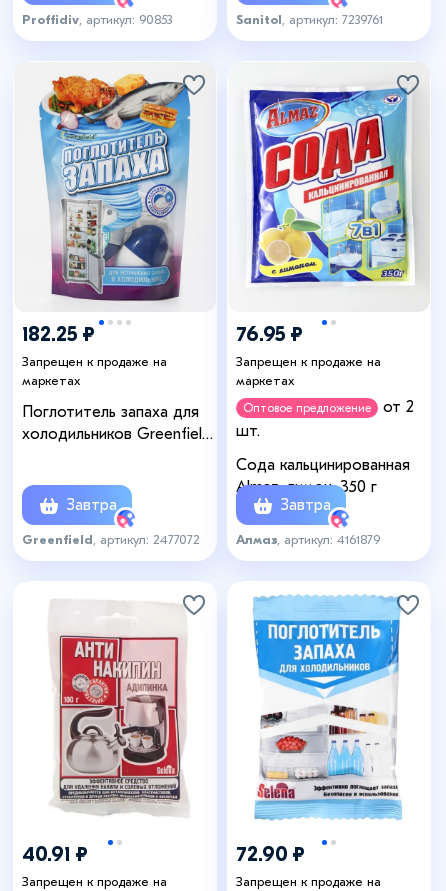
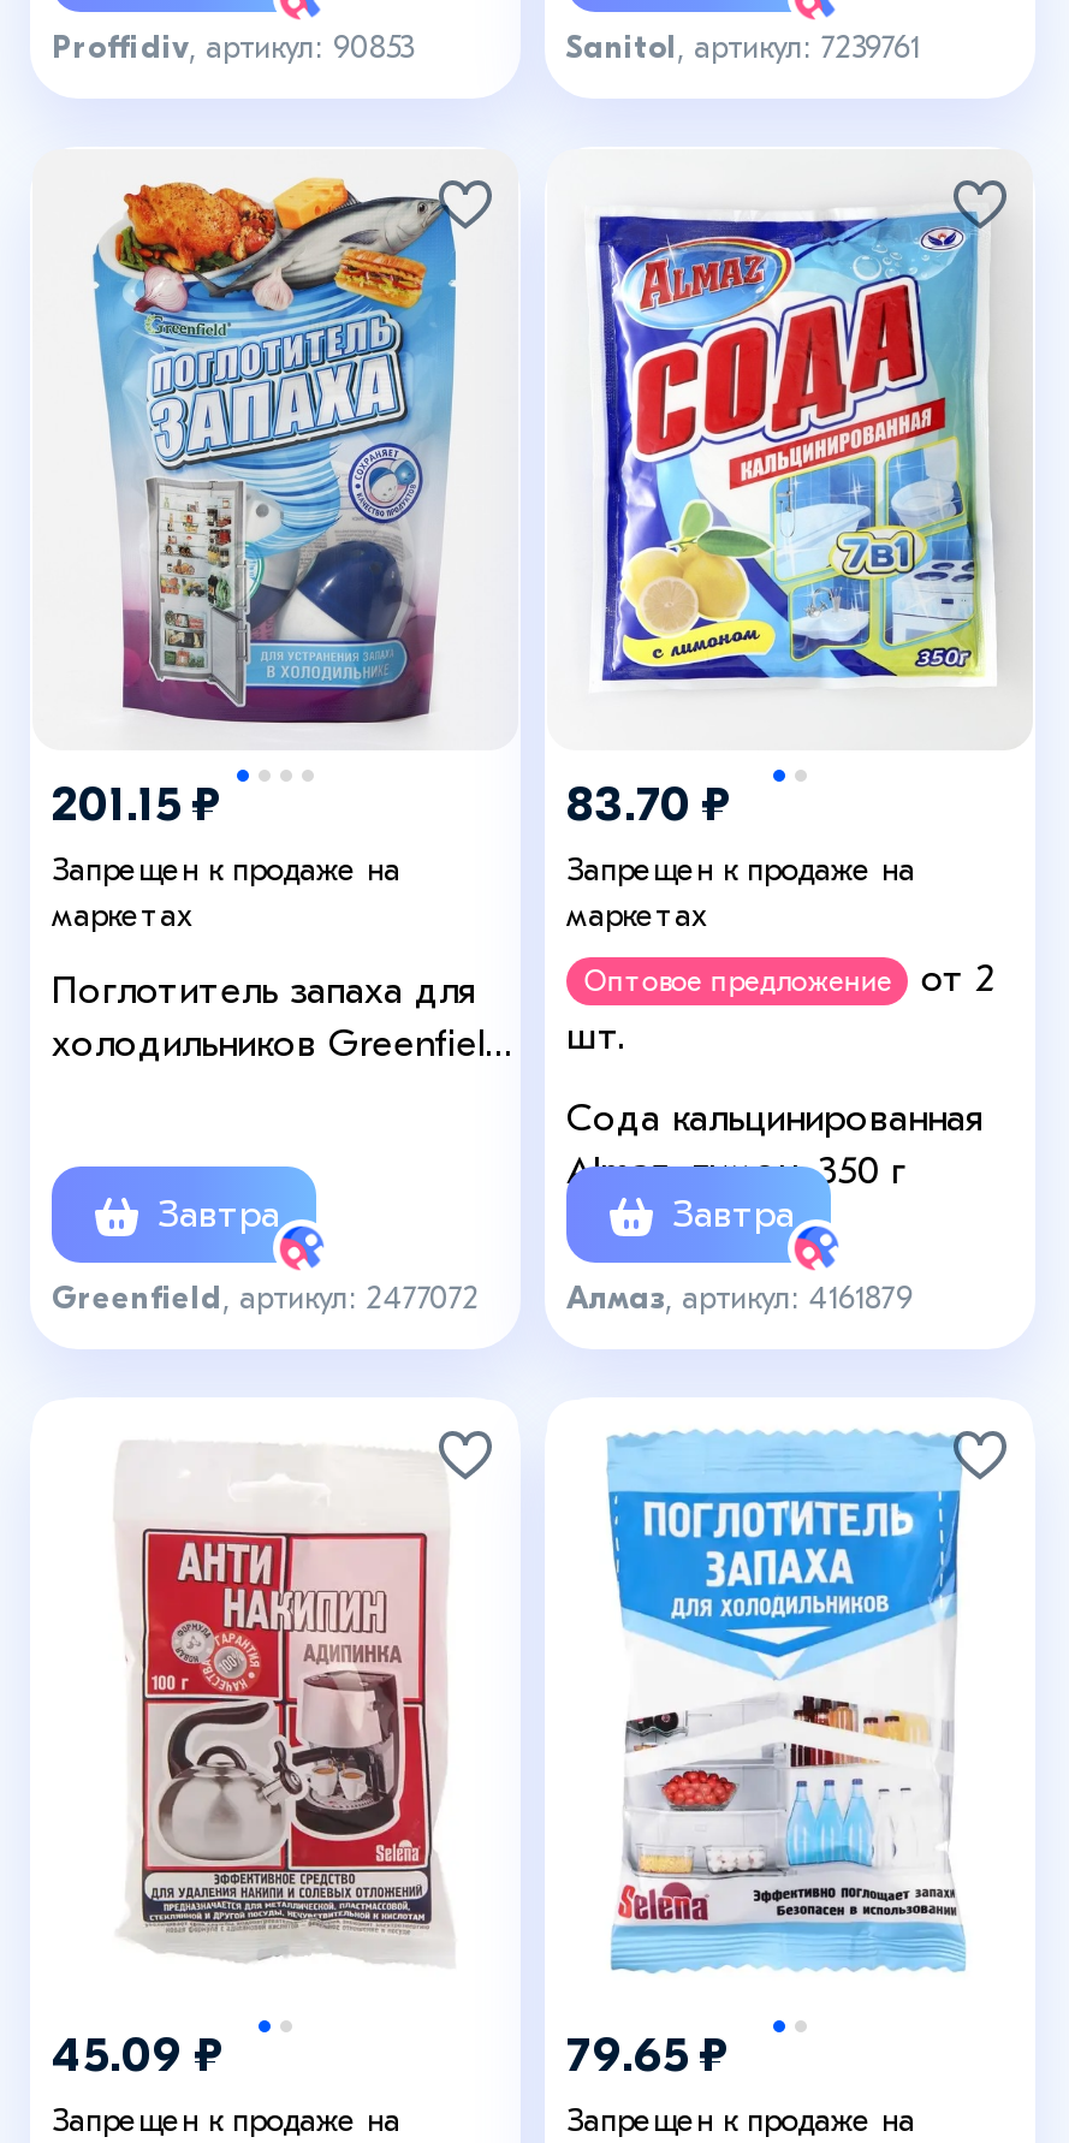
- 182.25 ₽
+ 201.15 ₽

- 76.95 ₽
+ 83.70 ₽

- 40.91 ₽
+ 45.09 ₽

- 72.90 ₽
+ 79.65 ₽
